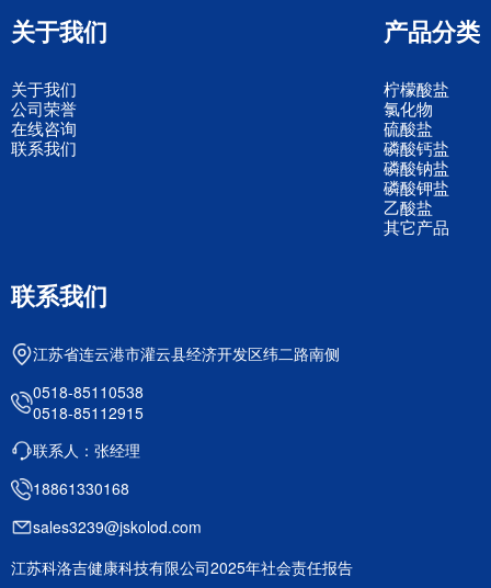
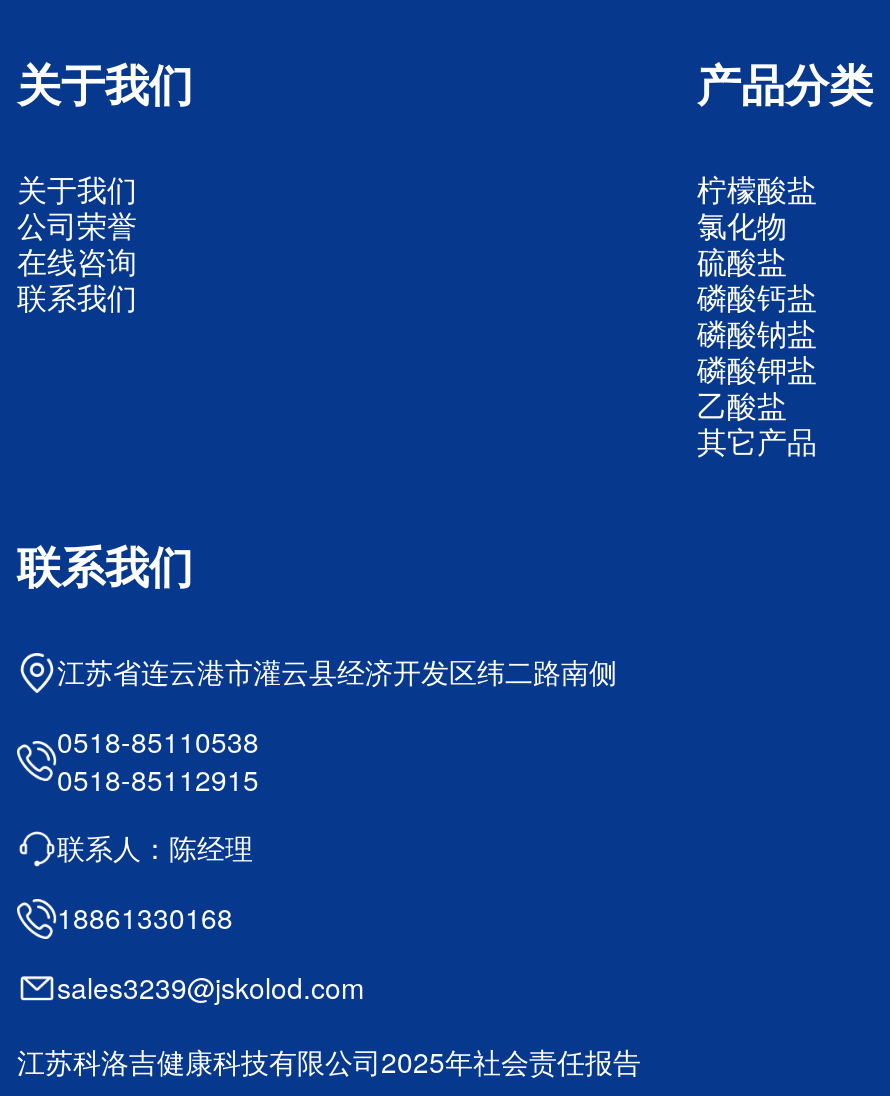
- 联系人：张经理
+ 联系人：陈经理
